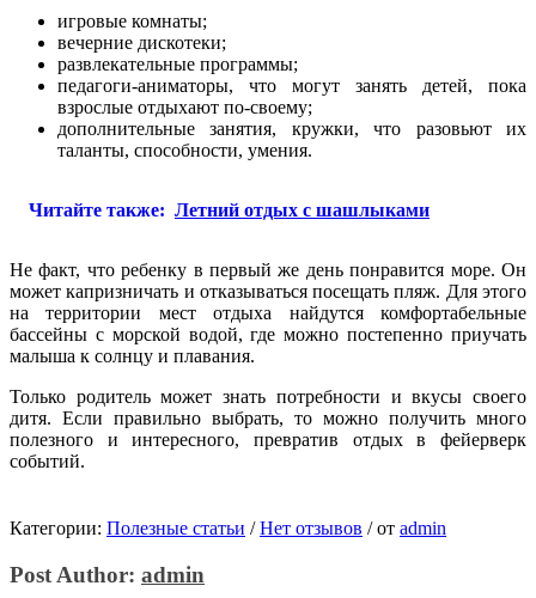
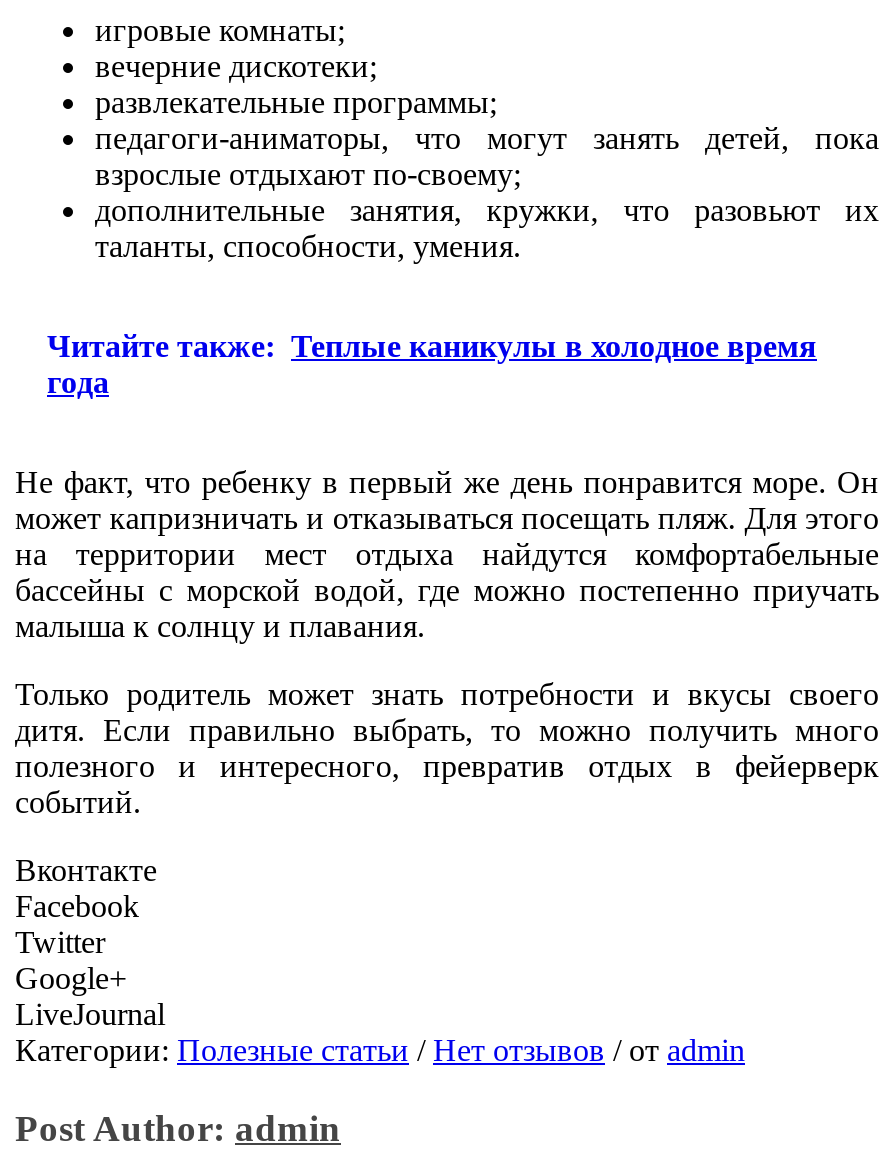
- Читайте также: Летний отдых с шашлыками
+ Читайте также: Теплые каникулы в холодное время
+ года

+ Вконтакте
+ Facebook
+ Twitter
+ Google+
+ LiveJournal
